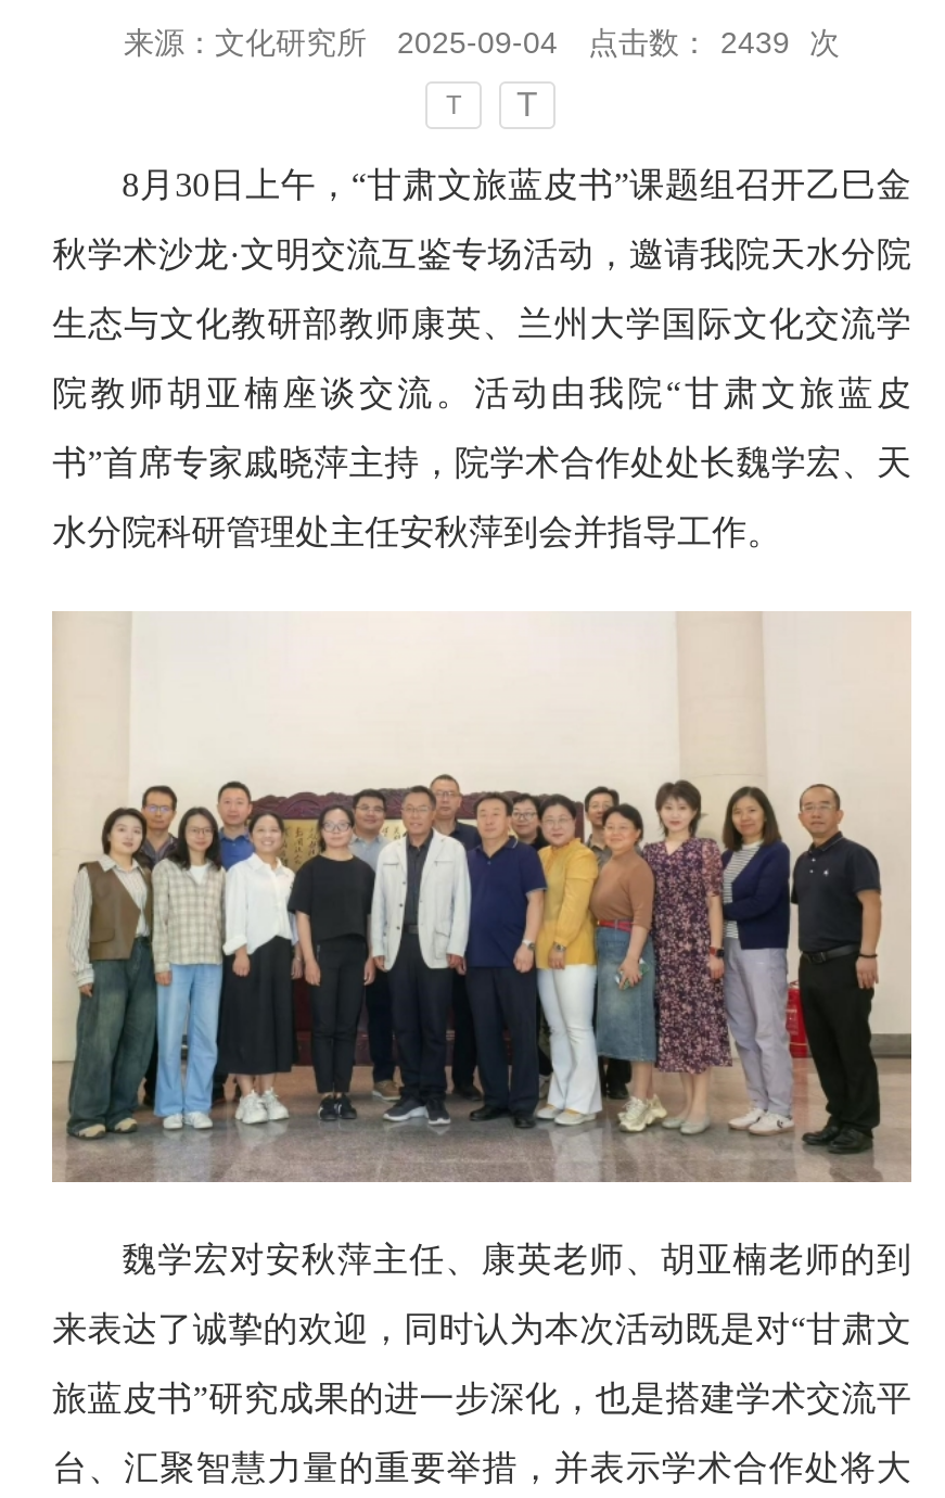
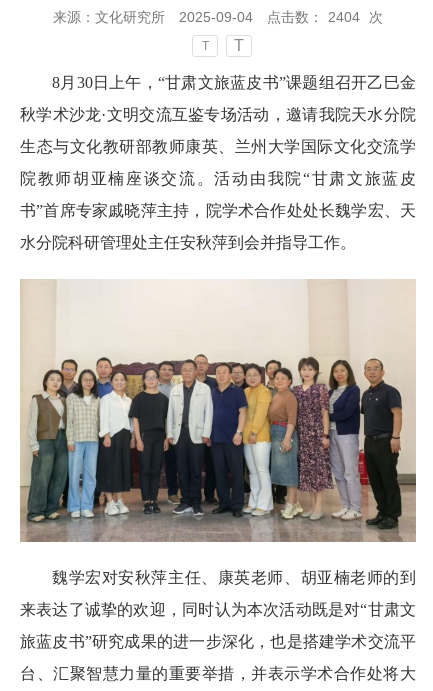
- 来源：文化研究所 2025-09-04 点击数： 2439 次
+ 来源：文化研究所 2025-09-04 点击数： 2404 次
